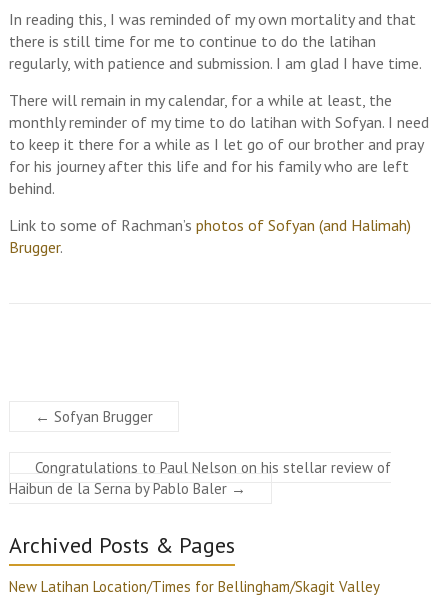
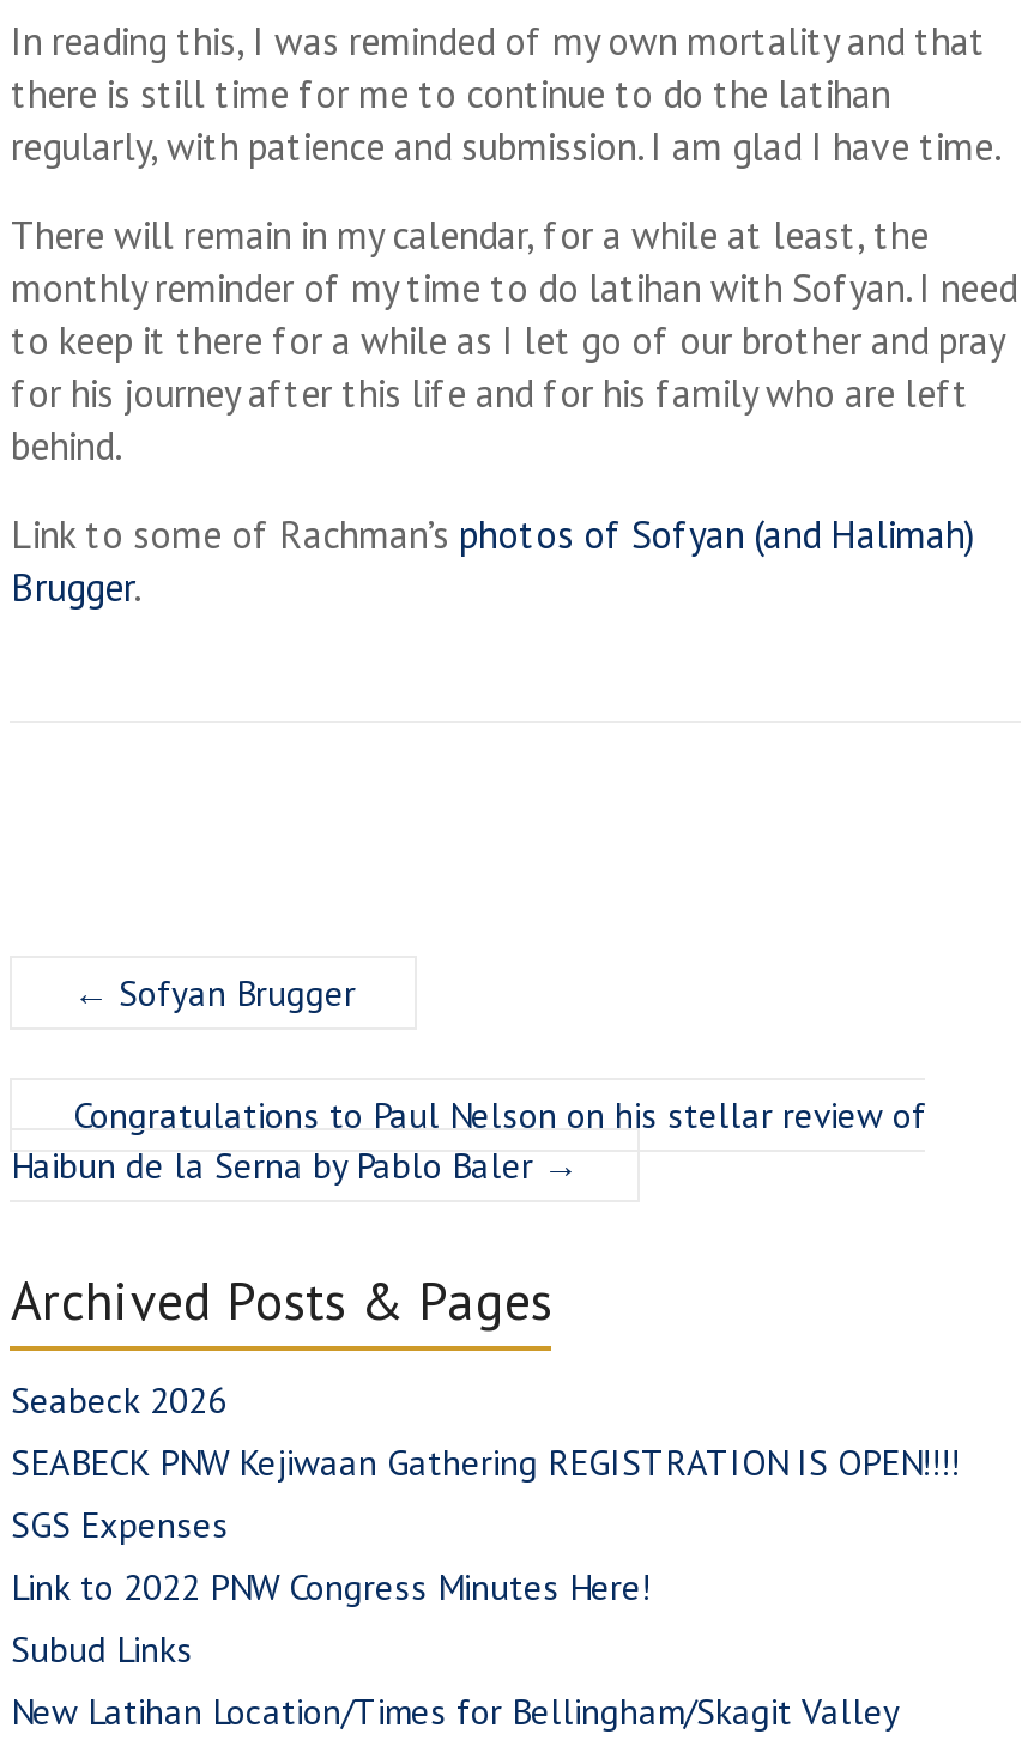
+ Seabeck 2026
+ SEABECK PNW Kejiwaan Gathering REGISTRATION IS OPEN!!!!
+ SGS Expenses
+ Link to 2022 PNW Congress Minutes Here!
+ Subud Links
